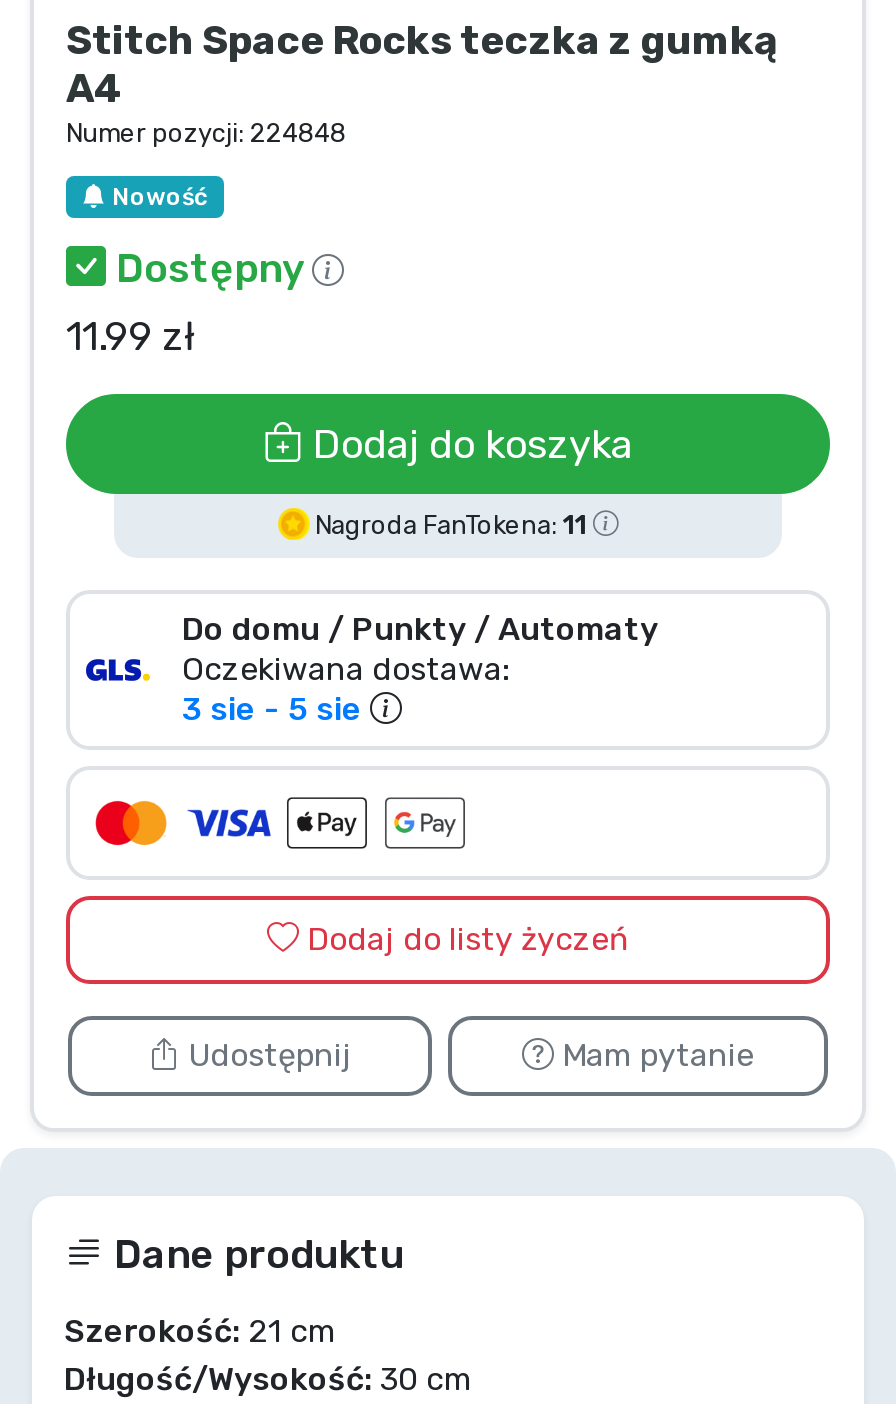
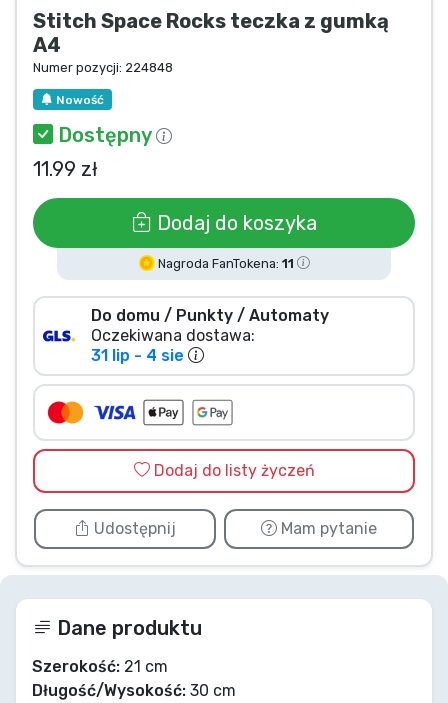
- 3 sie - 5 sie
+ 31 lip - 4 sie
